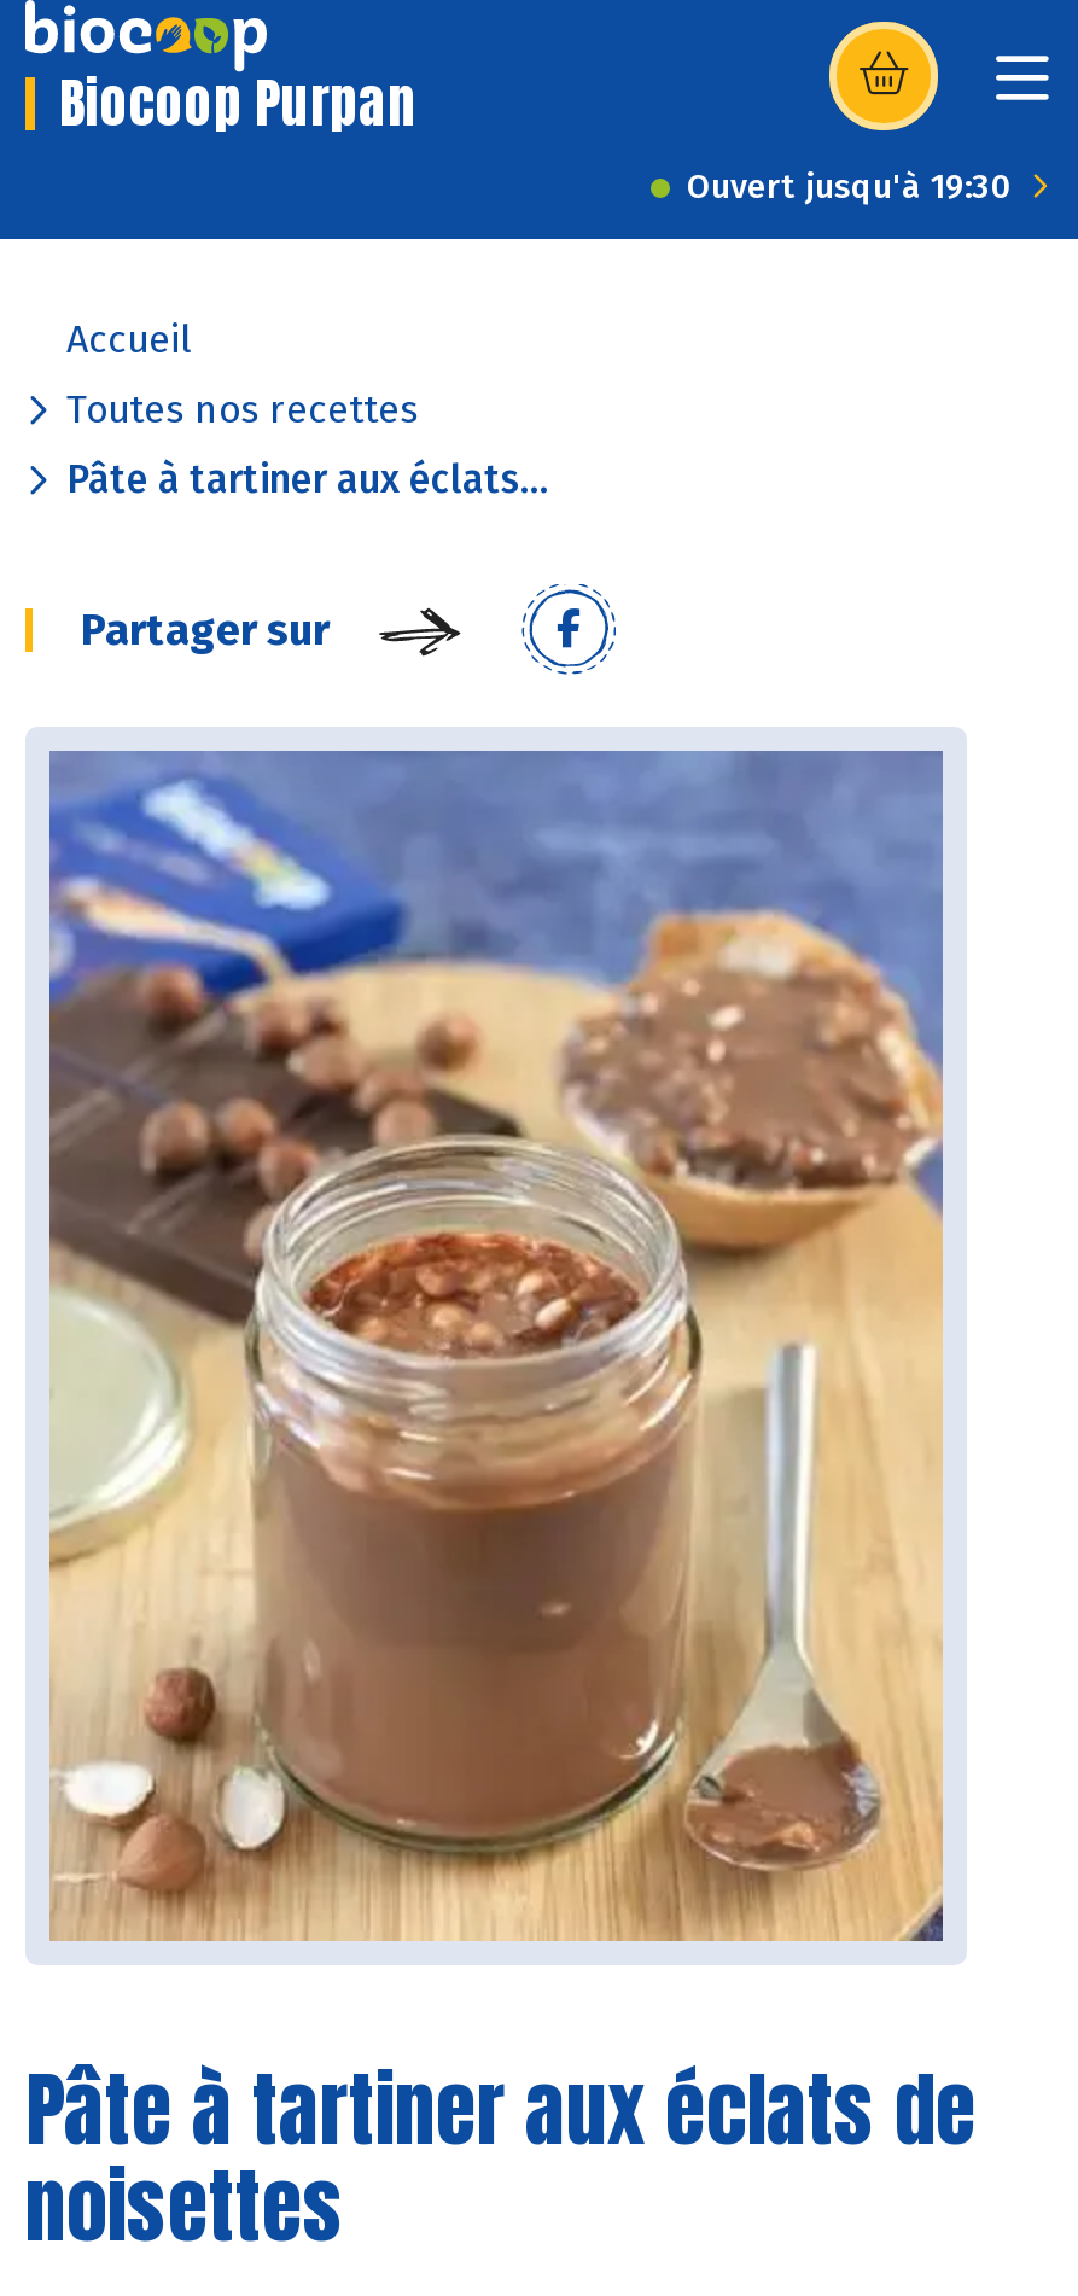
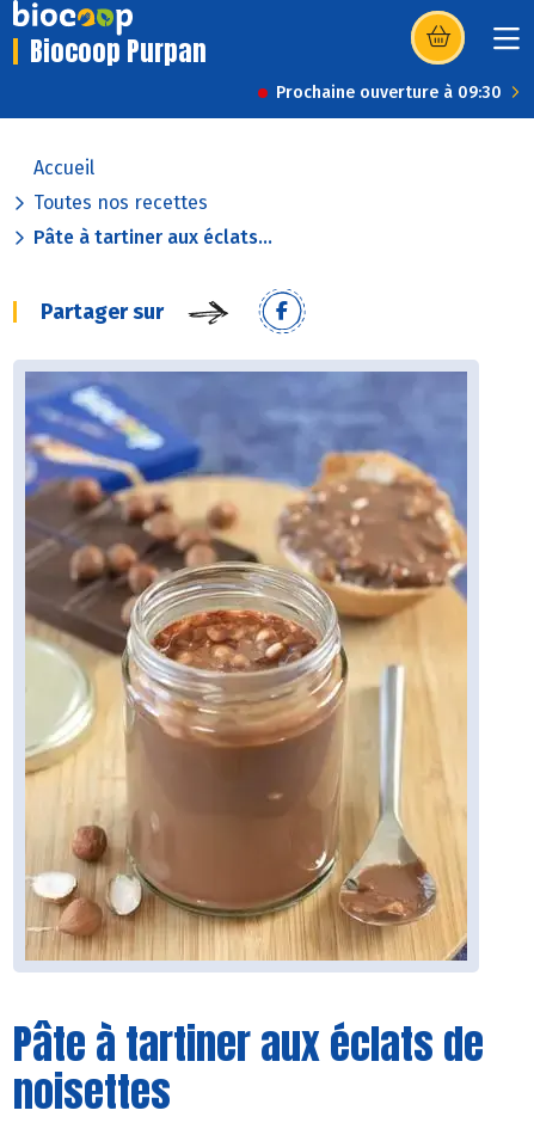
- Ouvert jusqu'à 19:30
+ Prochaine ouverture à 09:30
